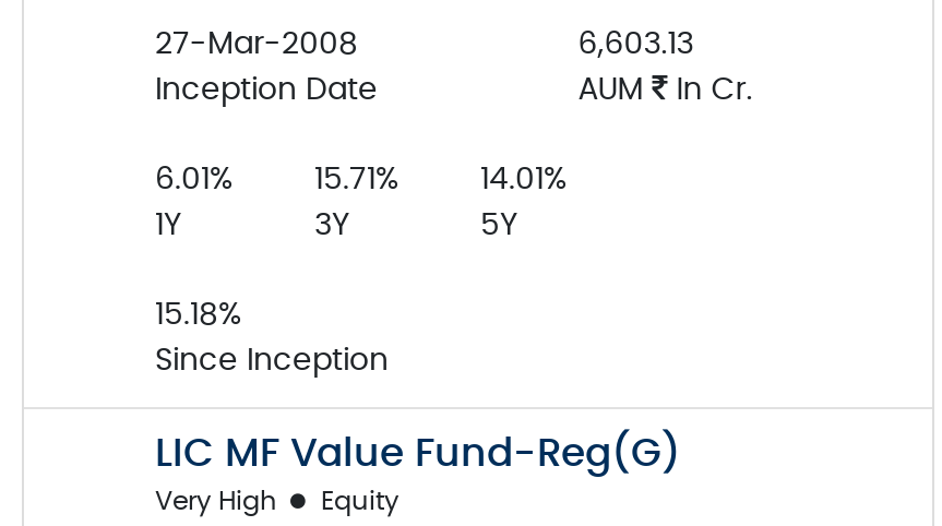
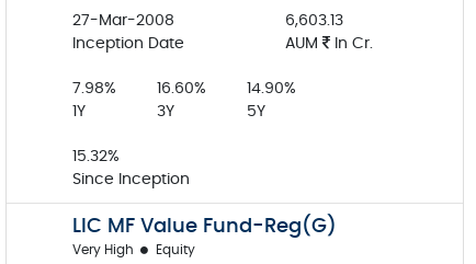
- 6.01%
+ 7.98%

- 15.71%
+ 16.60%

- 14.01%
+ 14.90%

- 15.18%
+ 15.32%
